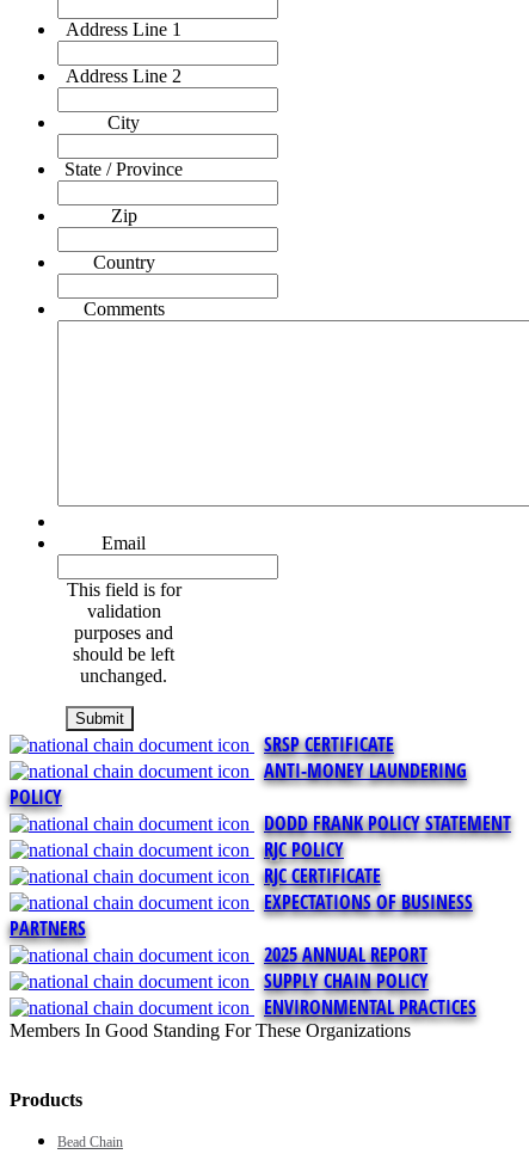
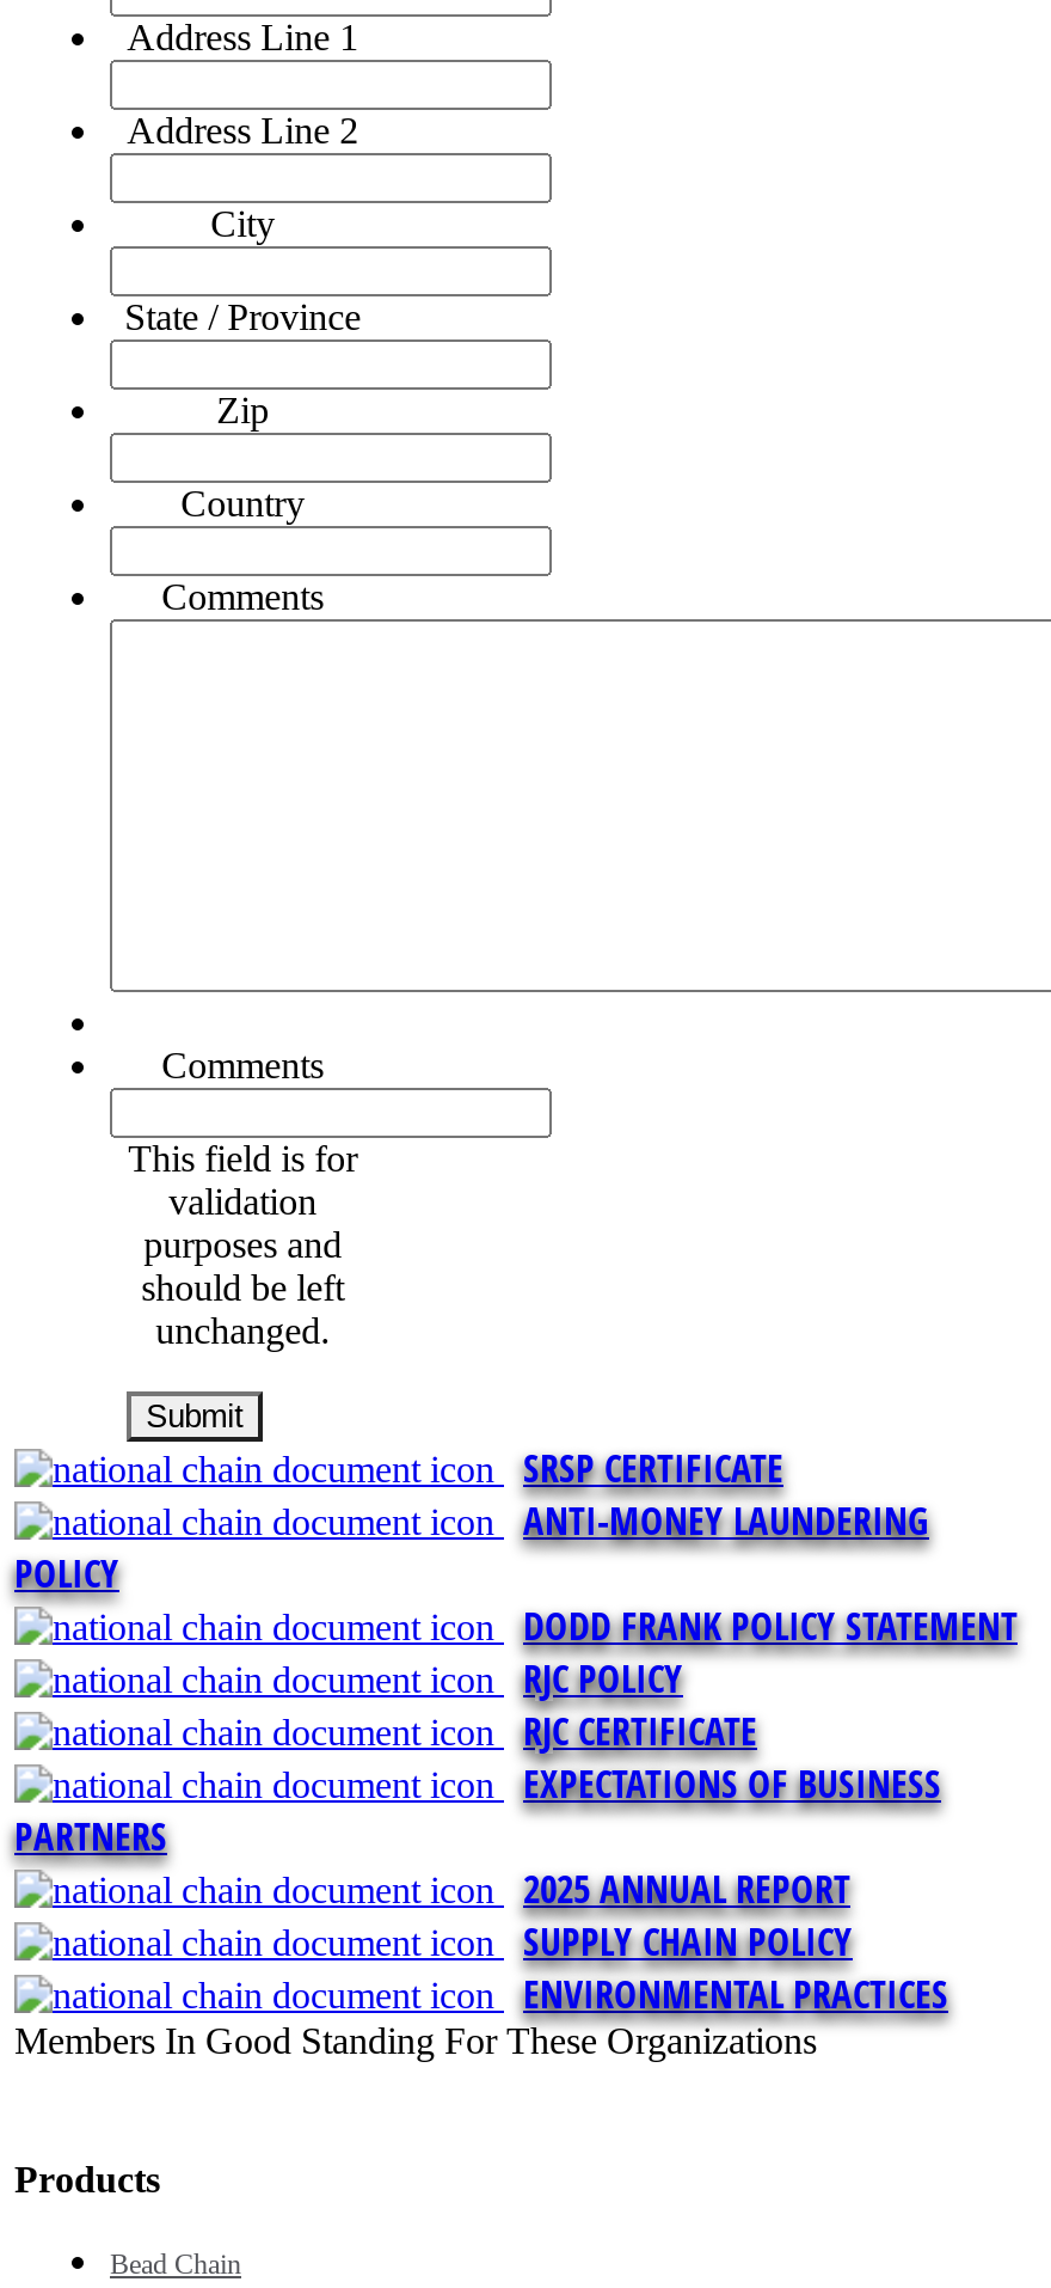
- Email
+ Comments
